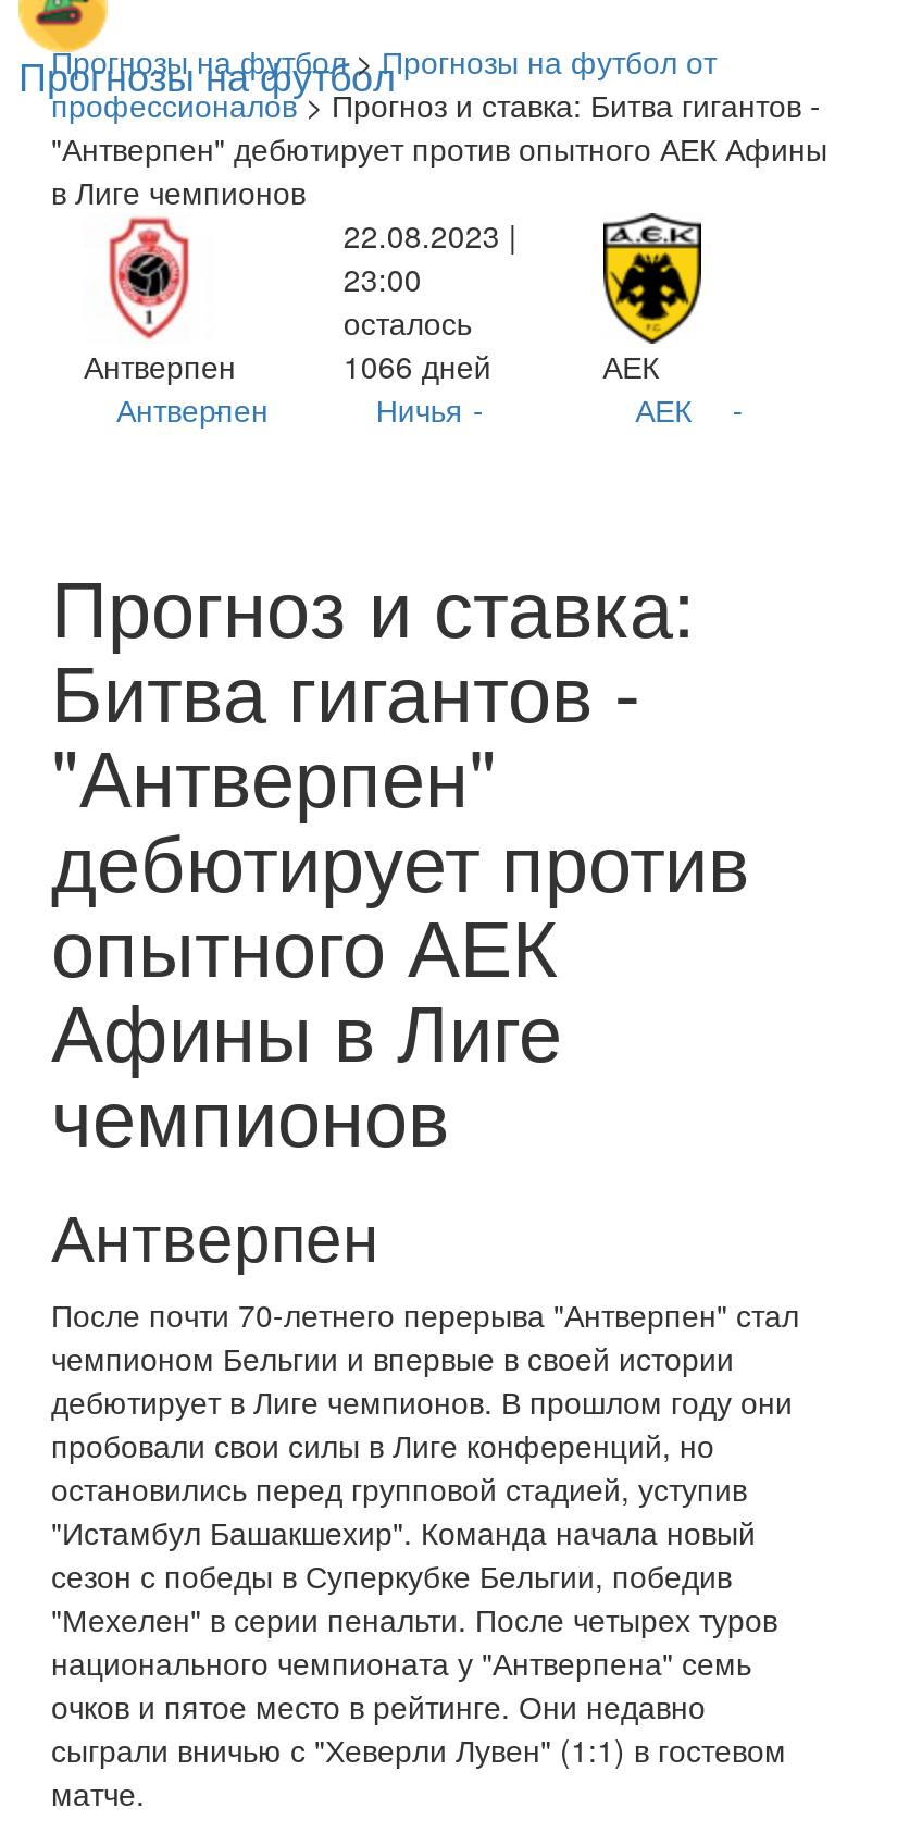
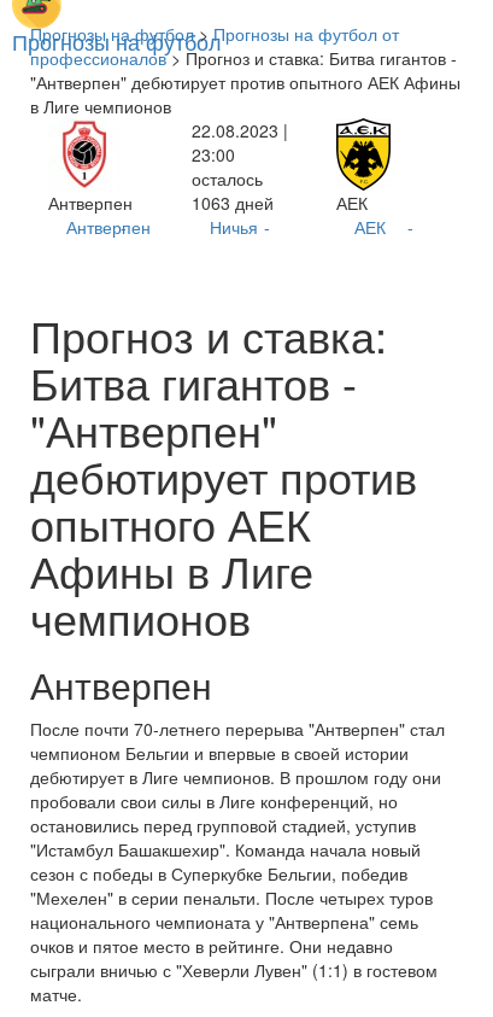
- 1066 дней
+ 1063 дней
